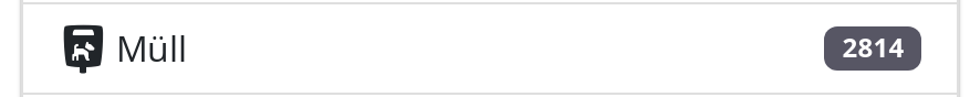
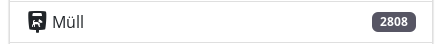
- 2814
+ 2808
